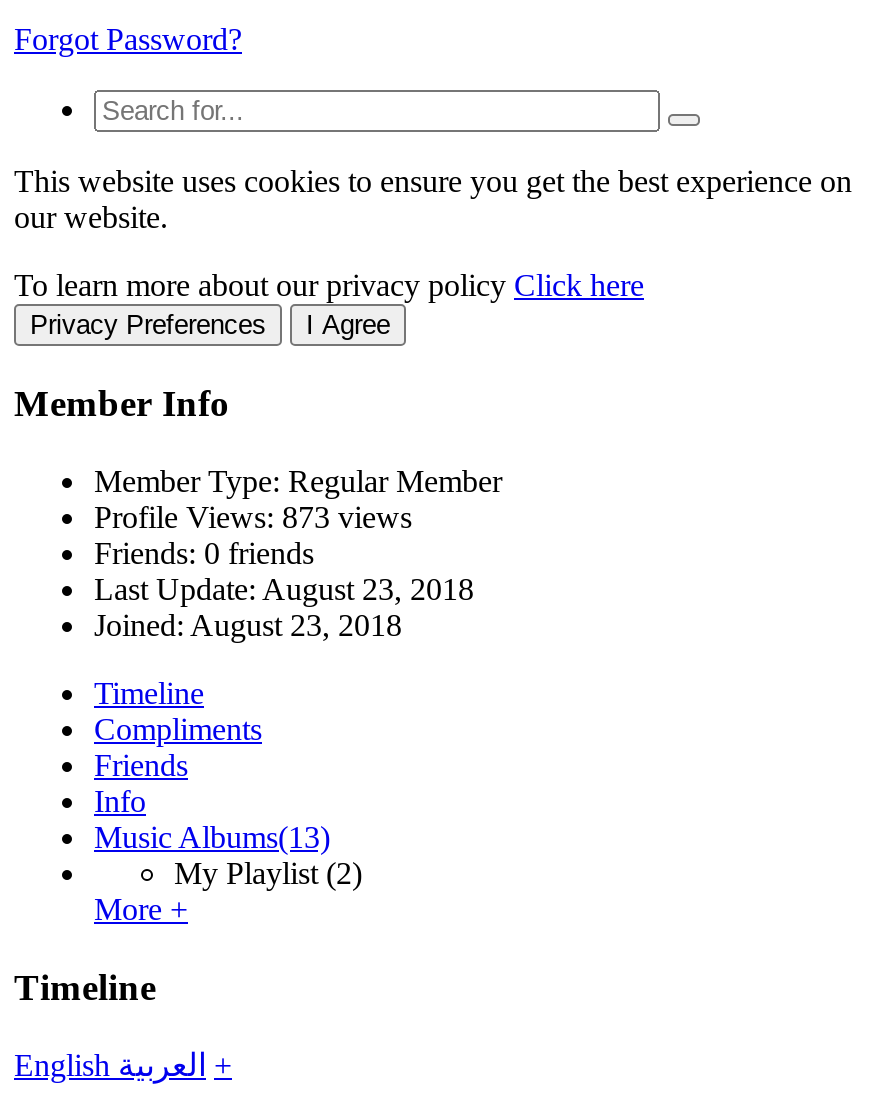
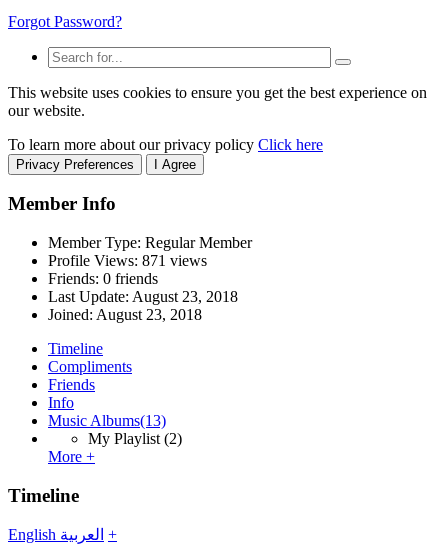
- Profile Views: 873 views
+ Profile Views: 871 views
